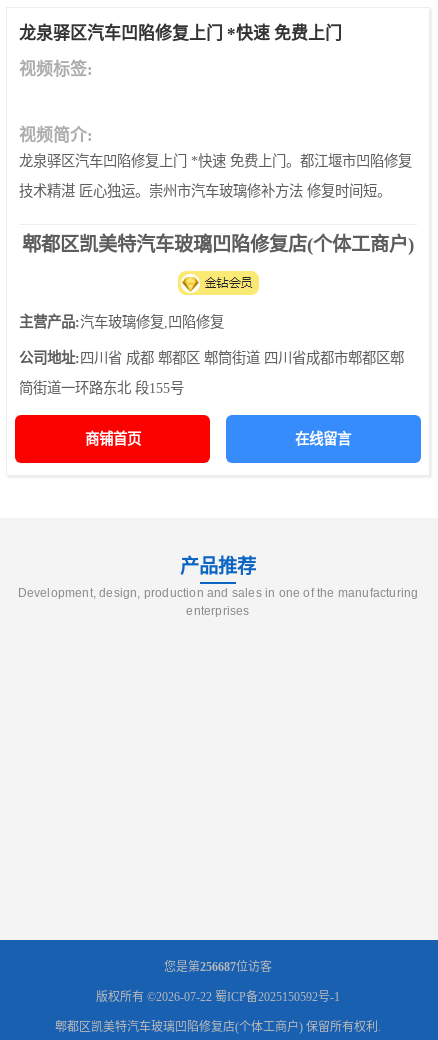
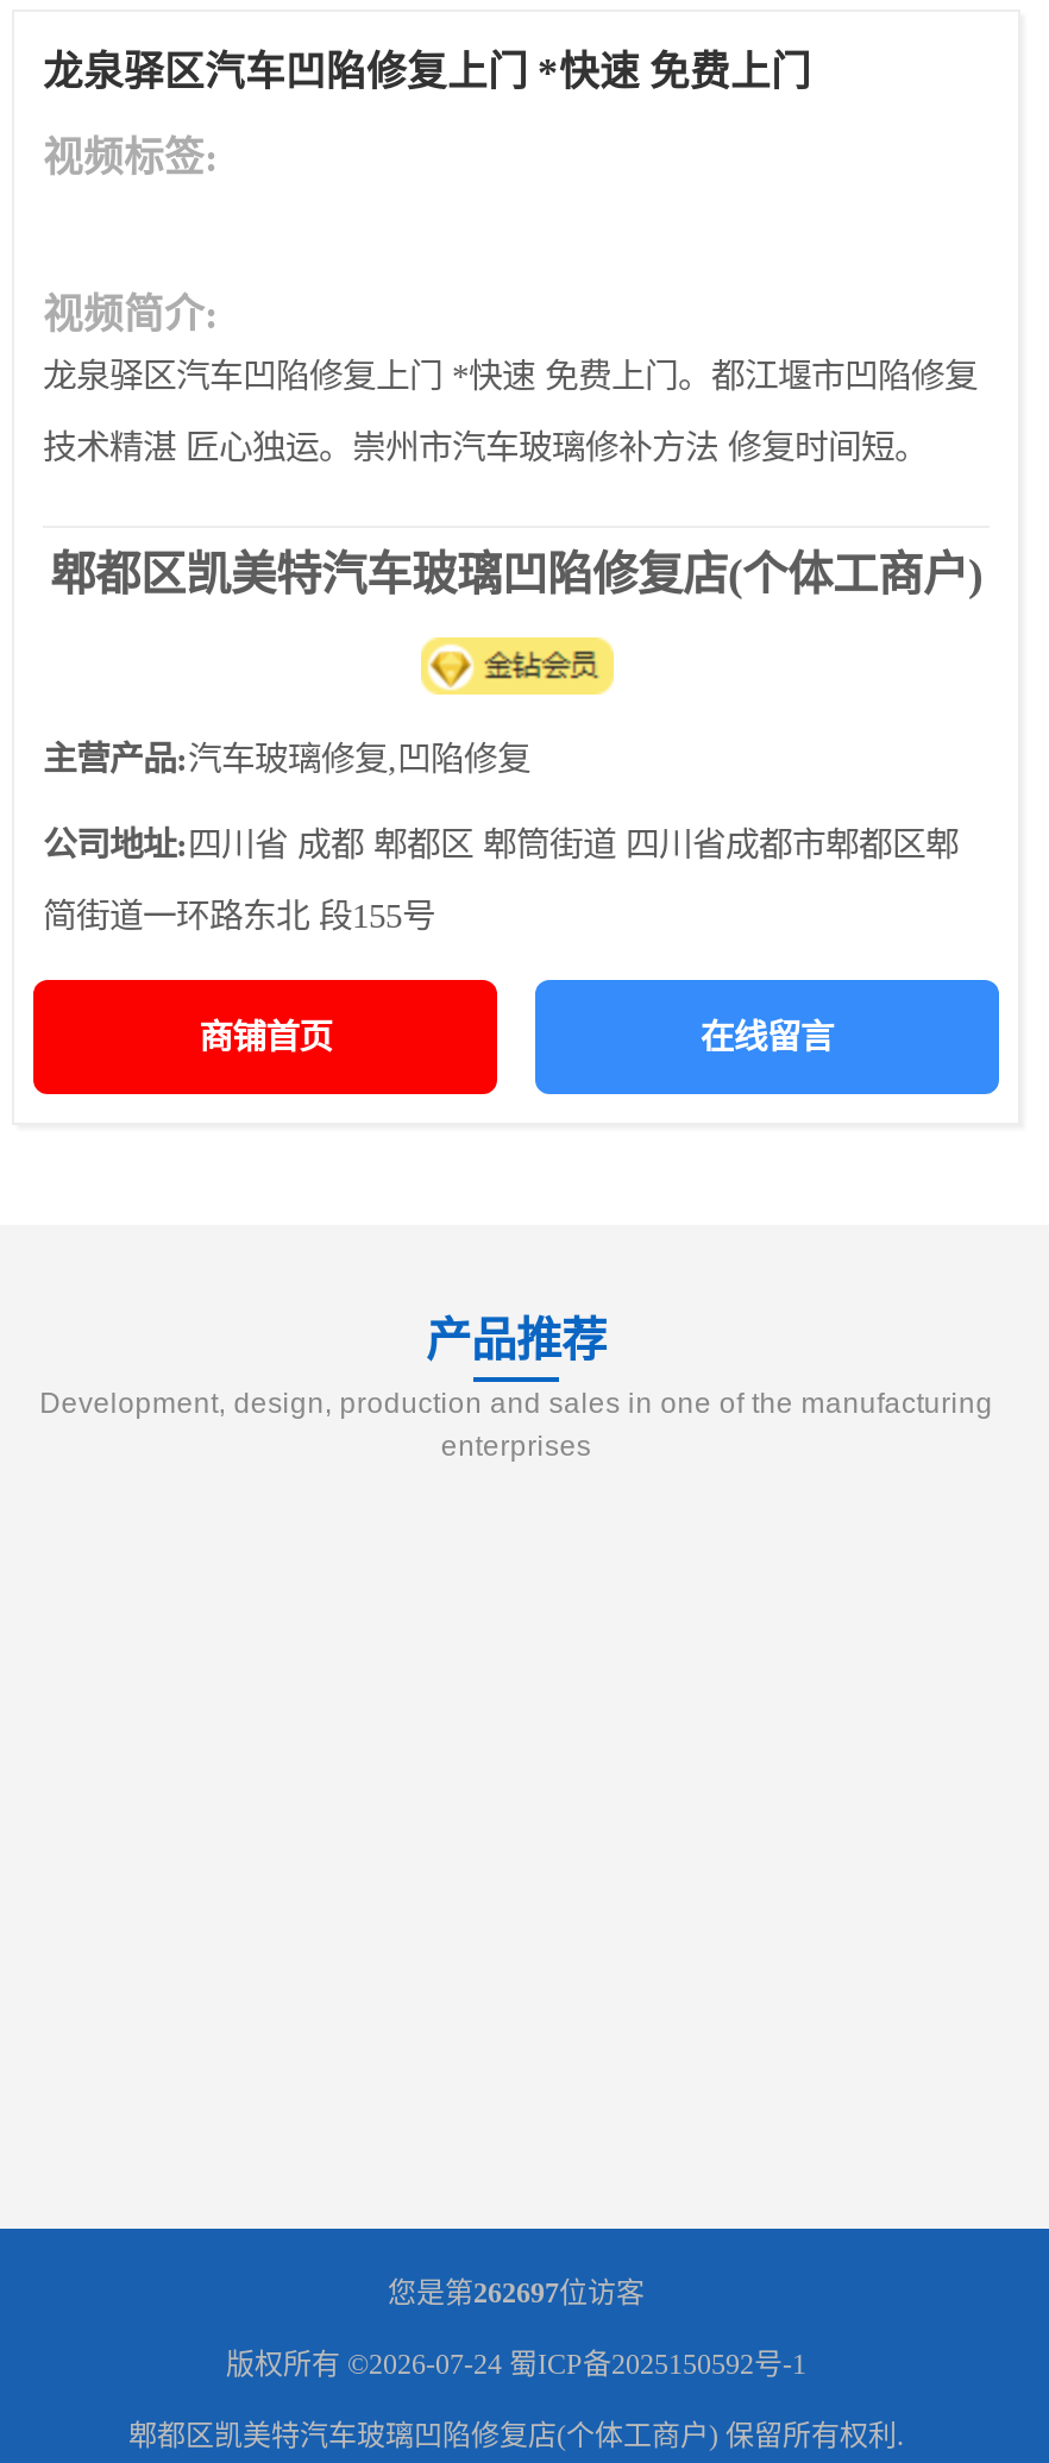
- 您是第256687位访客
+ 您是第262697位访客

- 版权所有 ©2026-07-22蜀ICP备2025150592号-1
+ 版权所有 ©2026-07-24蜀ICP备2025150592号-1
